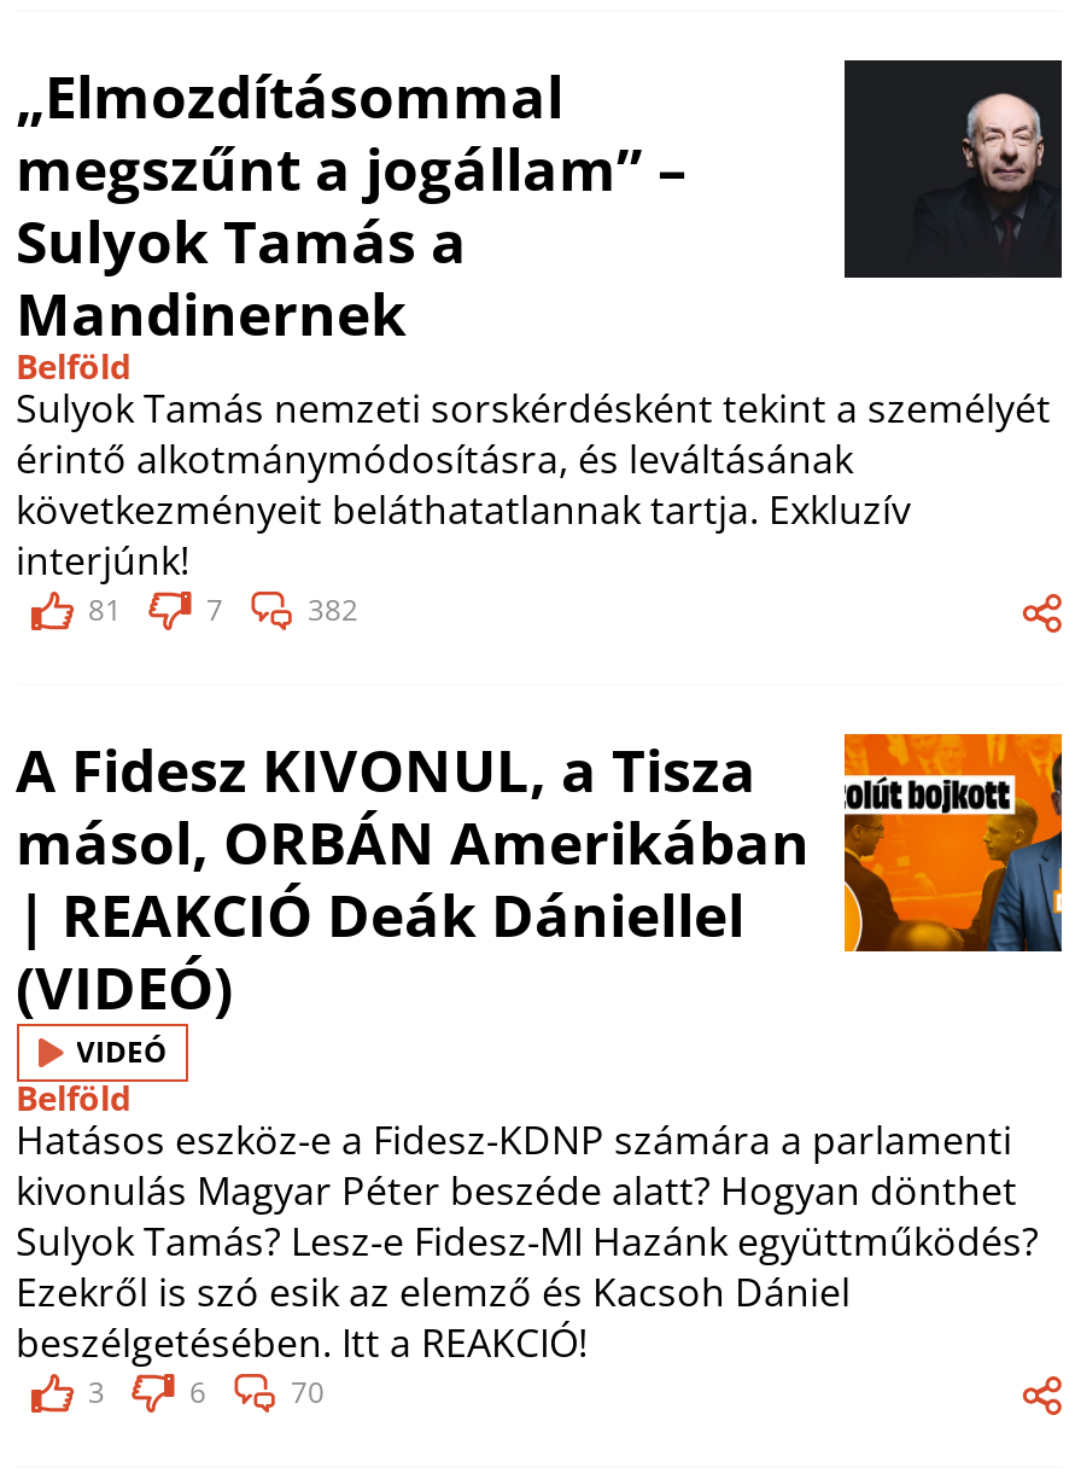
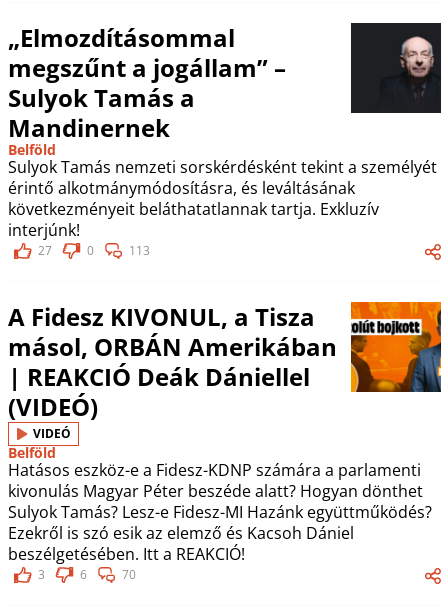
- 81
+ 27

- 7
+ 0

- 382
+ 113
